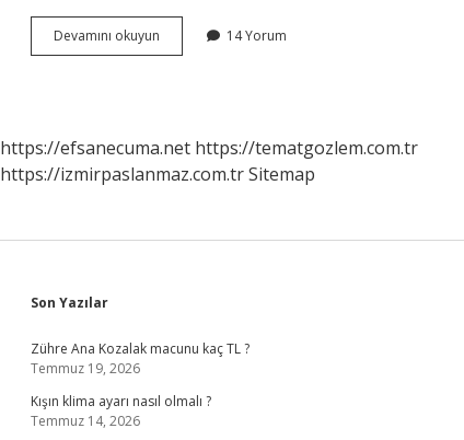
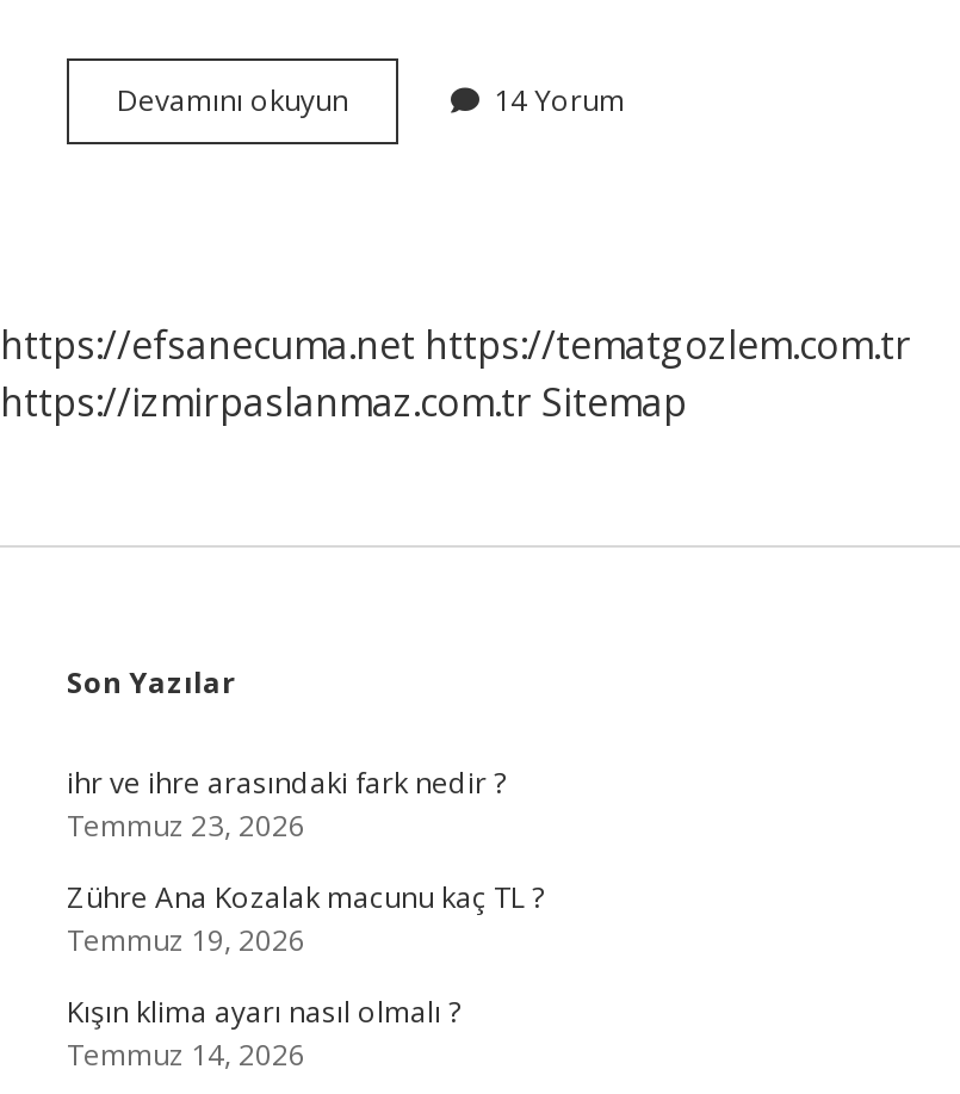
+ ihr ve ihre arasındaki fark nedir ?
+ Temmuz 23, 2026
